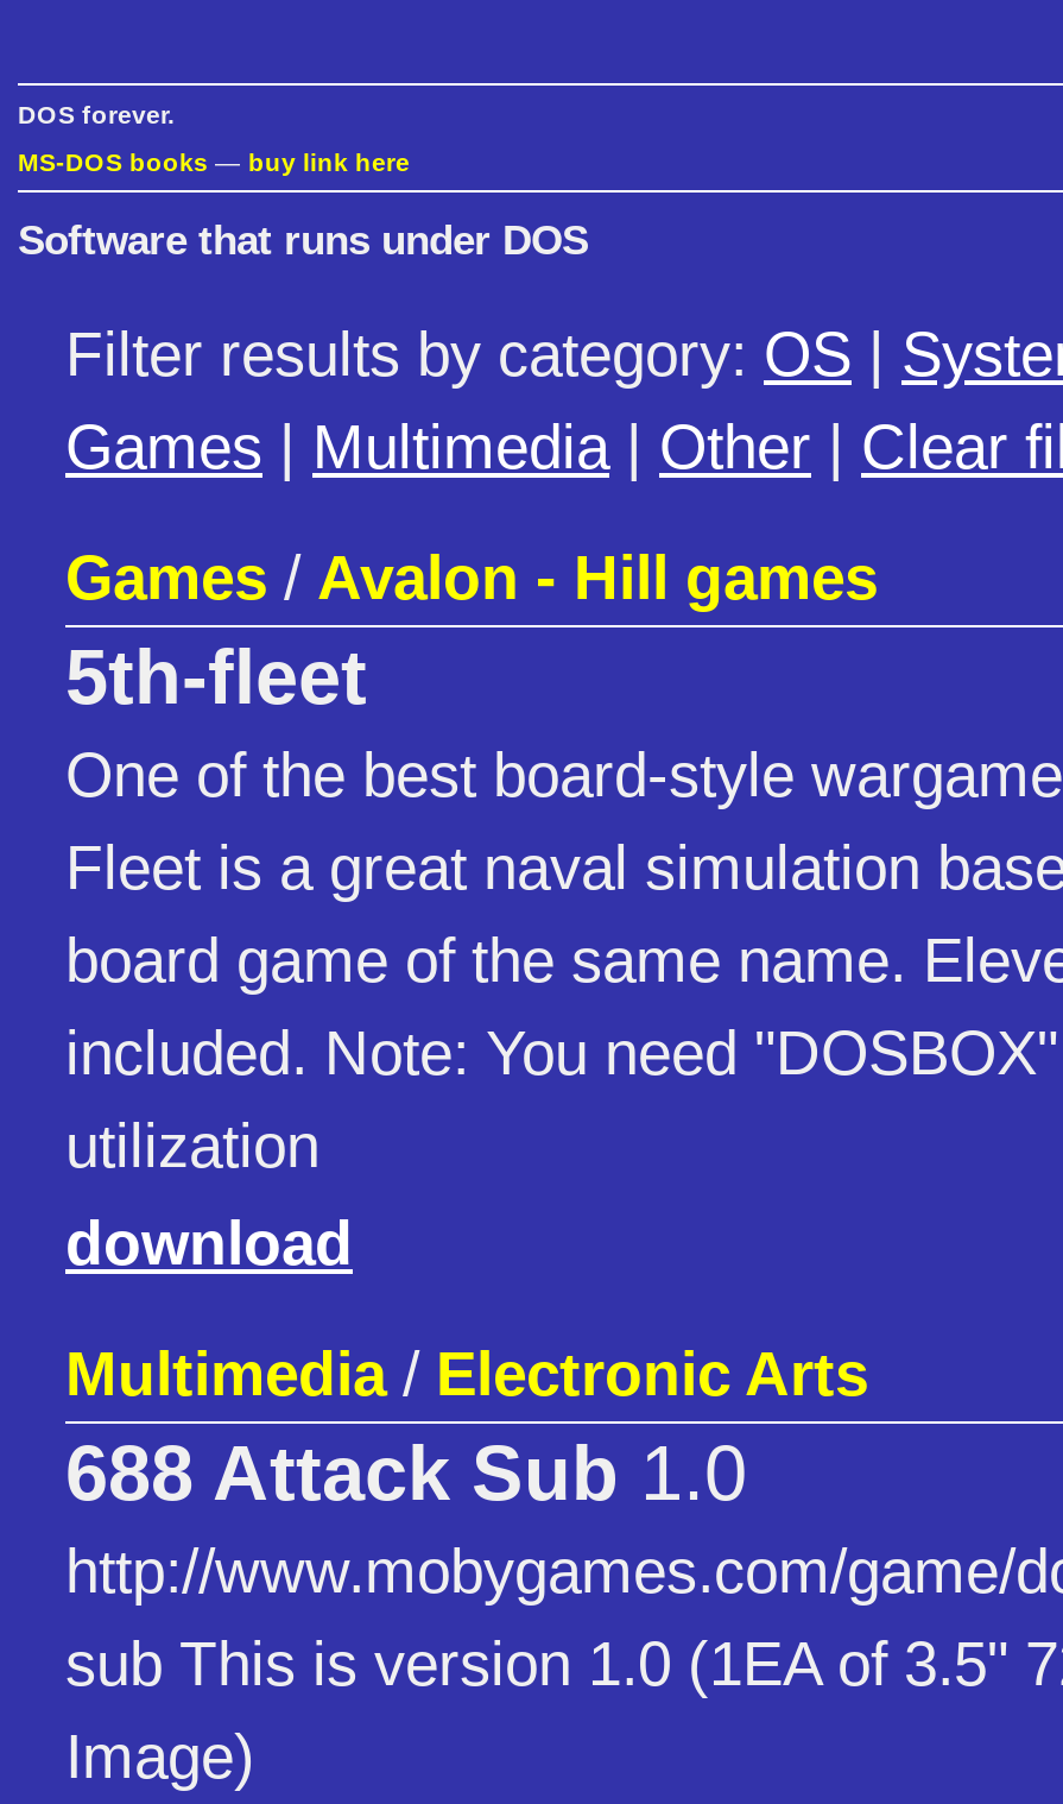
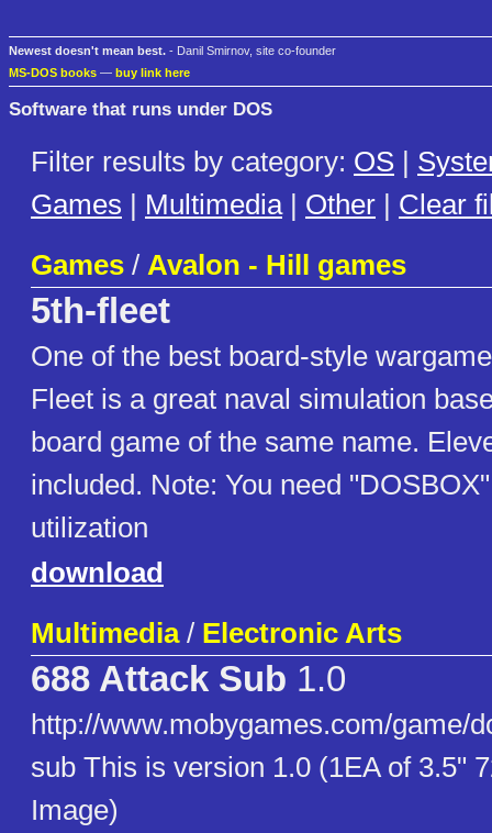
- DOS forever.
+ Newest doesn't mean best. - Danil Smirnov, site co-founder
